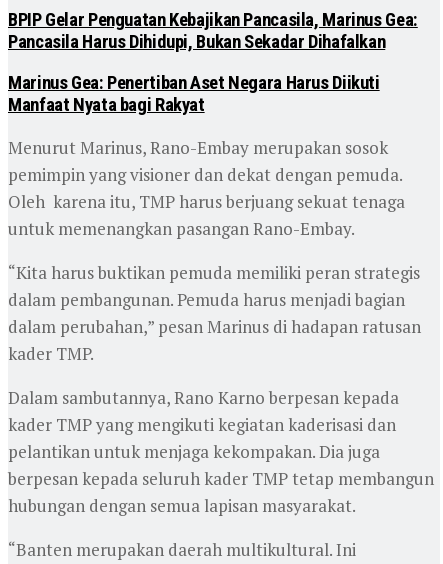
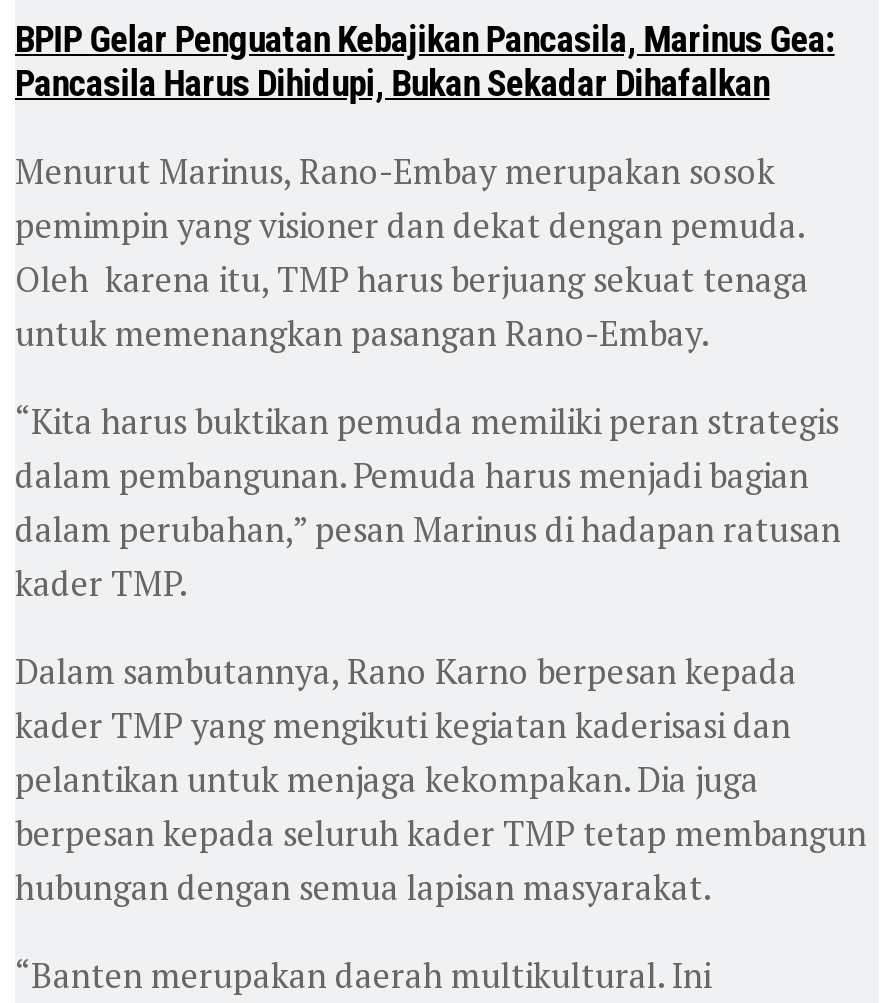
- Marinus Gea: Penertiban Aset Negara Harus Diikuti
- Manfaat Nyata bagi Rakyat
